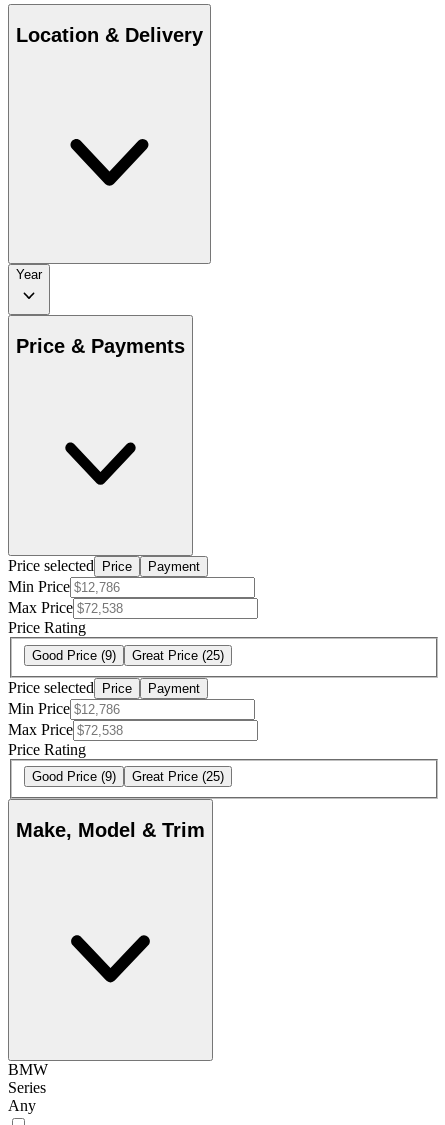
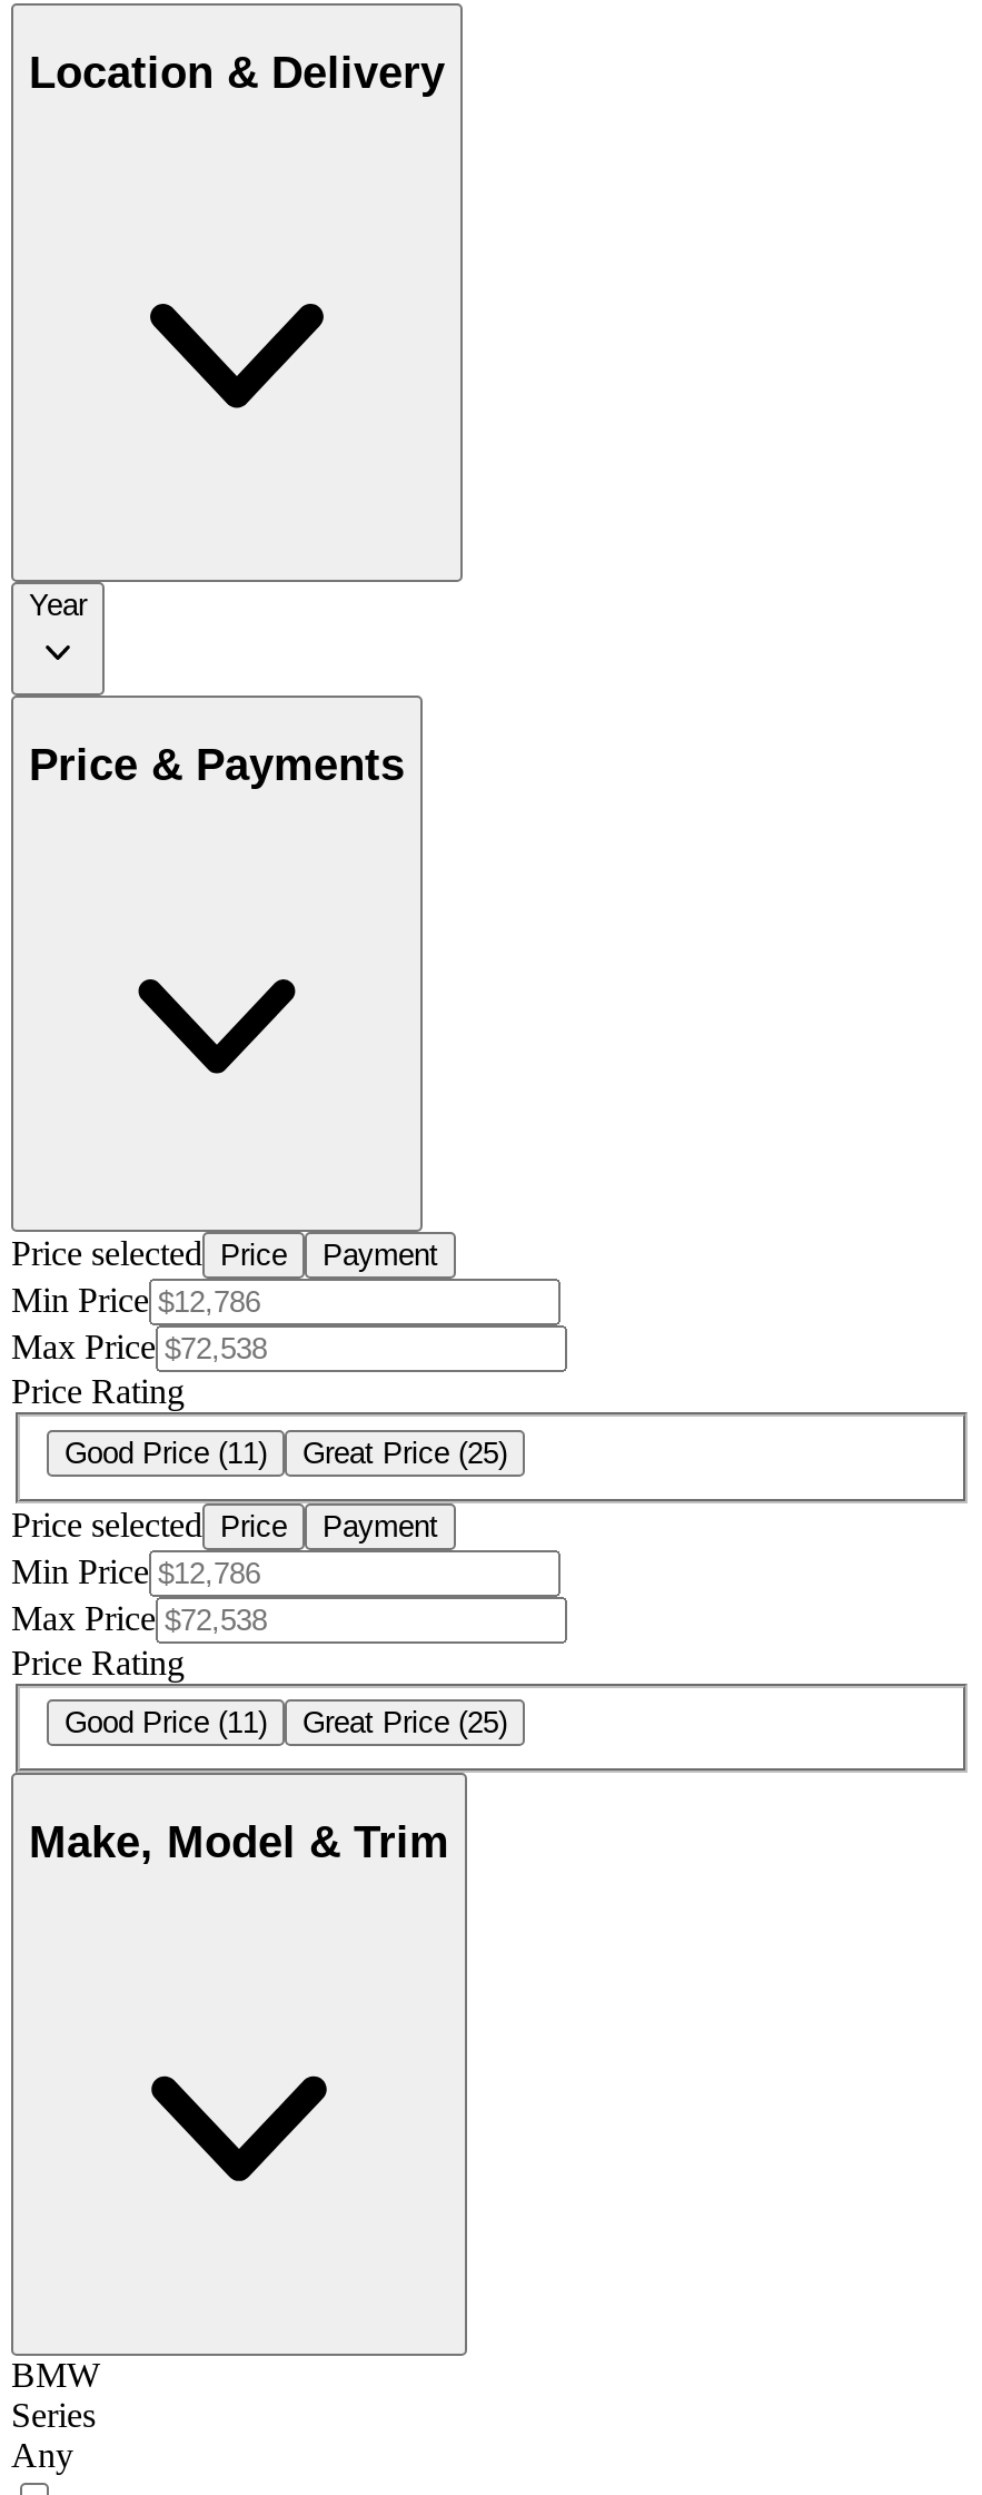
- Good Price (9) Great Price (25)
+ Good Price (11) Great Price (25)

- Good Price (9) Great Price (25)
+ Good Price (11) Great Price (25)
